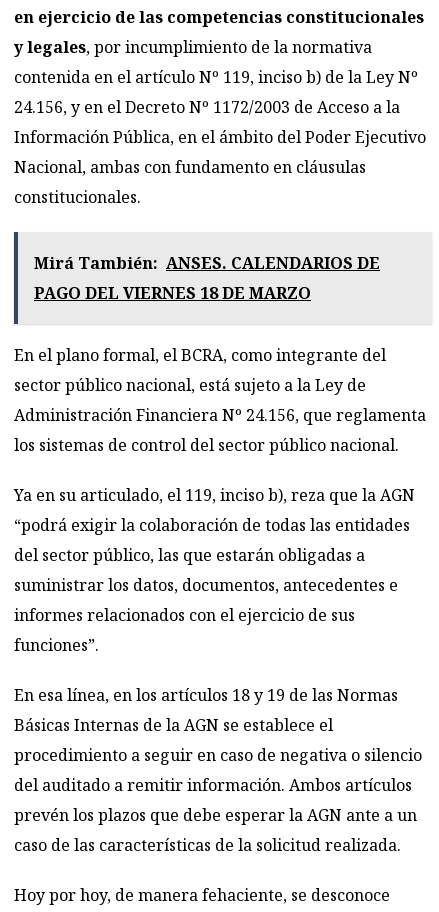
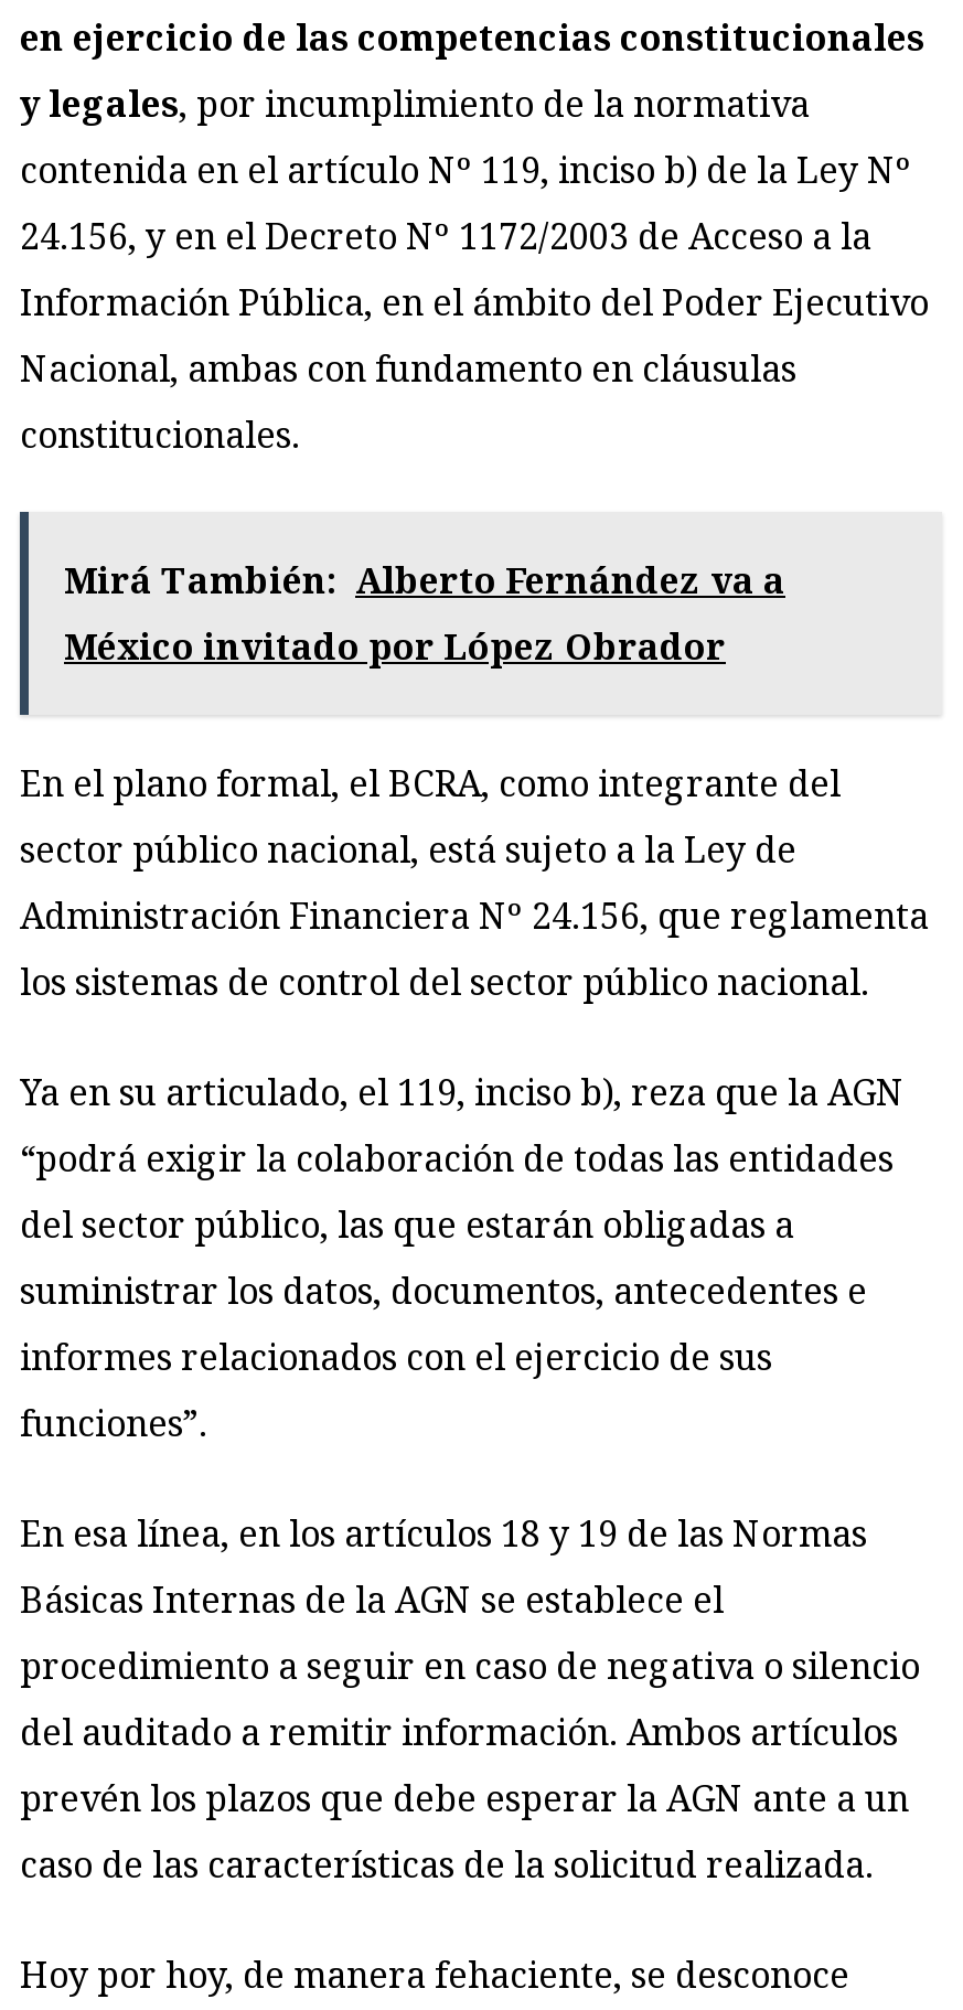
- Mirá También: ANSES. CALENDARIOS DE
- PAGO DEL VIERNES 18 DE MARZO
+ Mirá También: Alberto Fernández va a
+ México invitado por López Obrador
